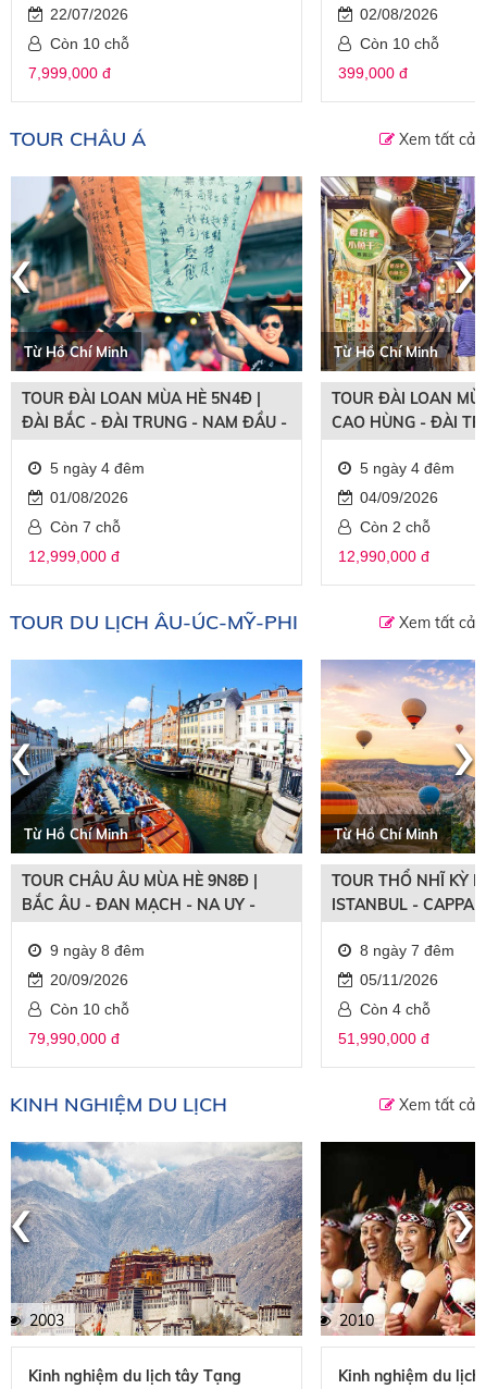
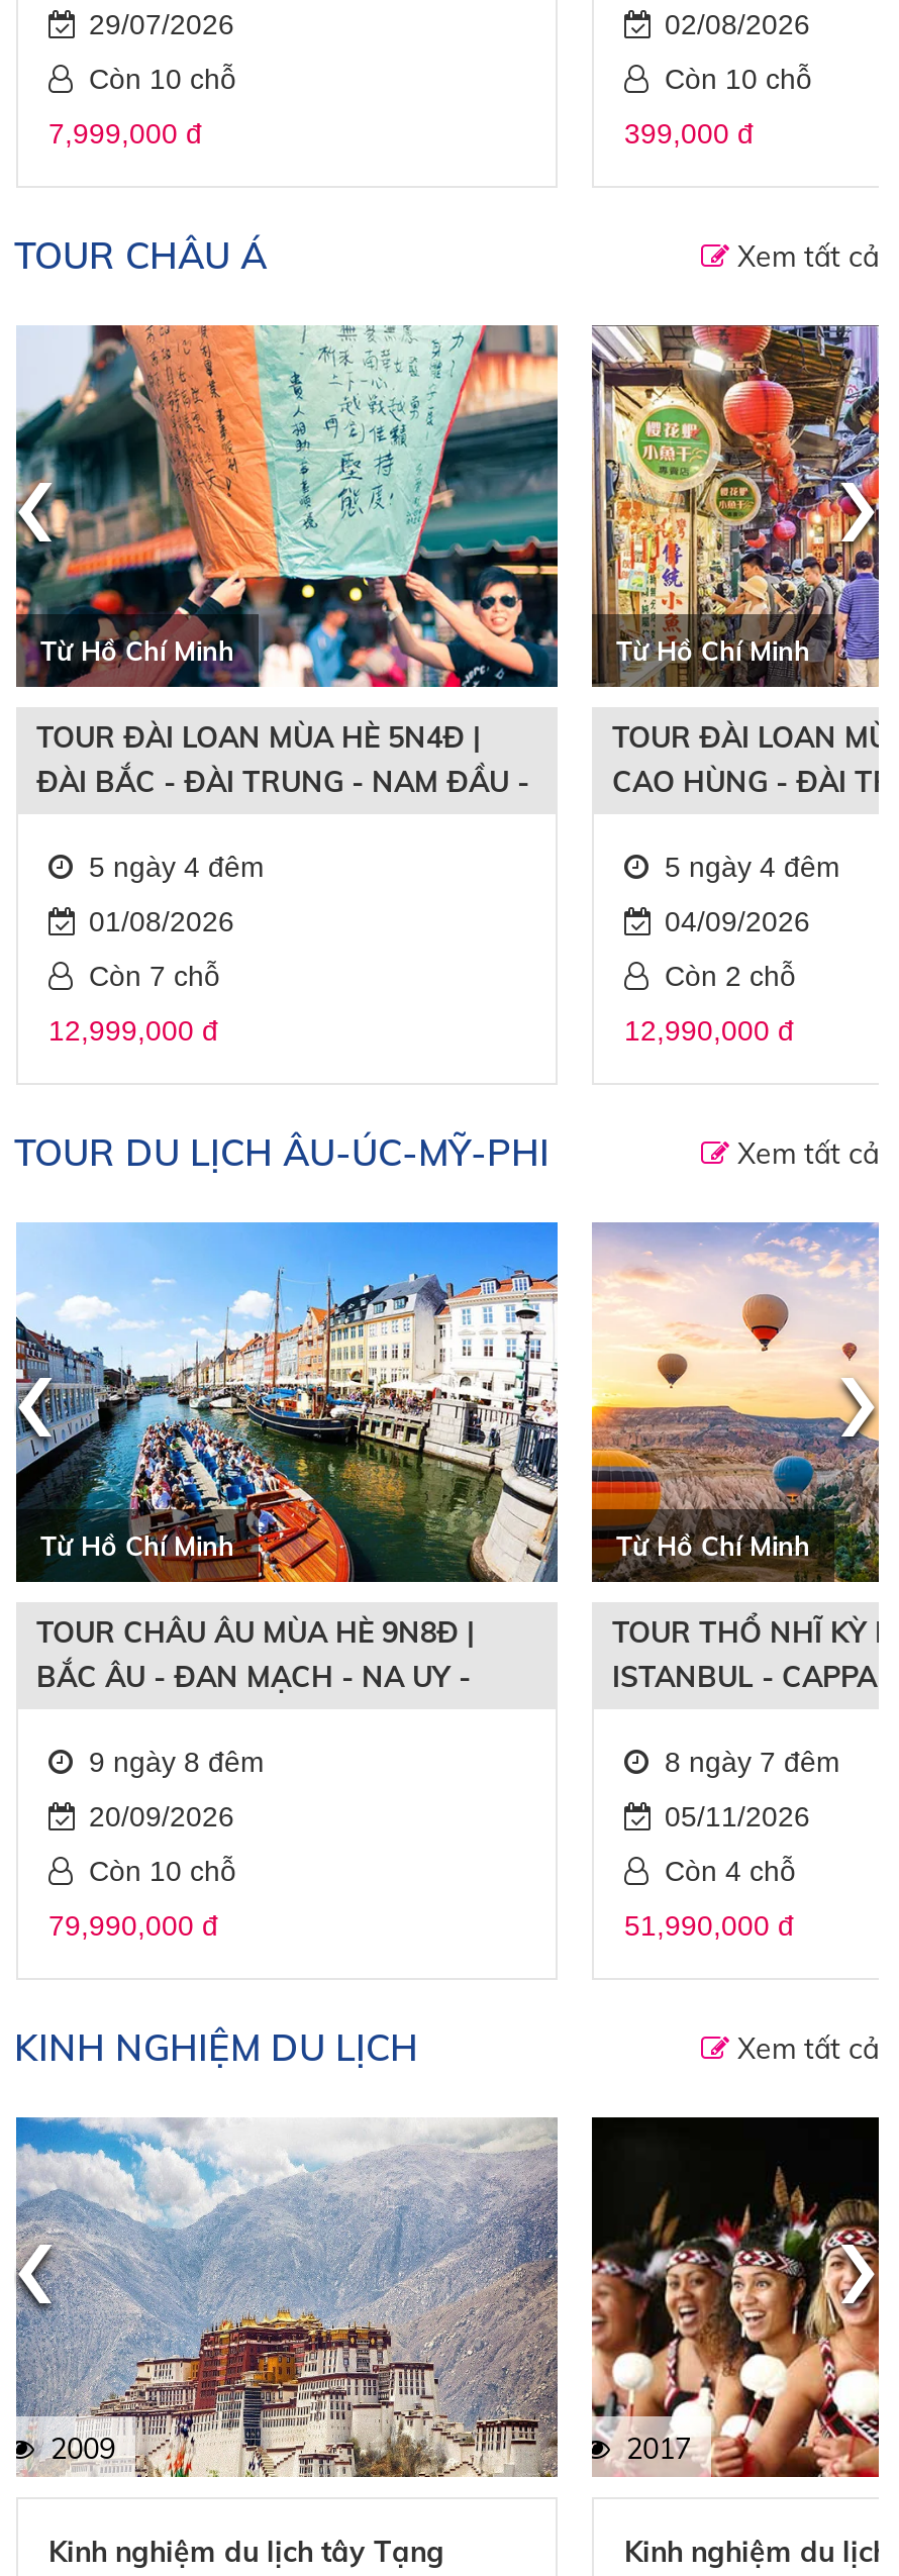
- 22/07/2026
+ 29/07/2026

- 2003
+ 2009

- 2010
+ 2017
